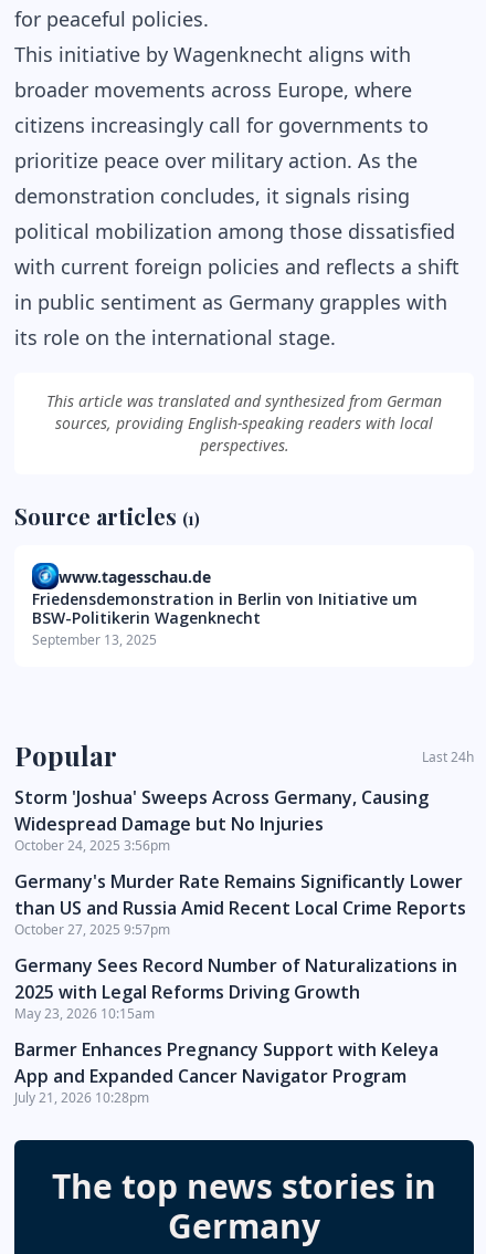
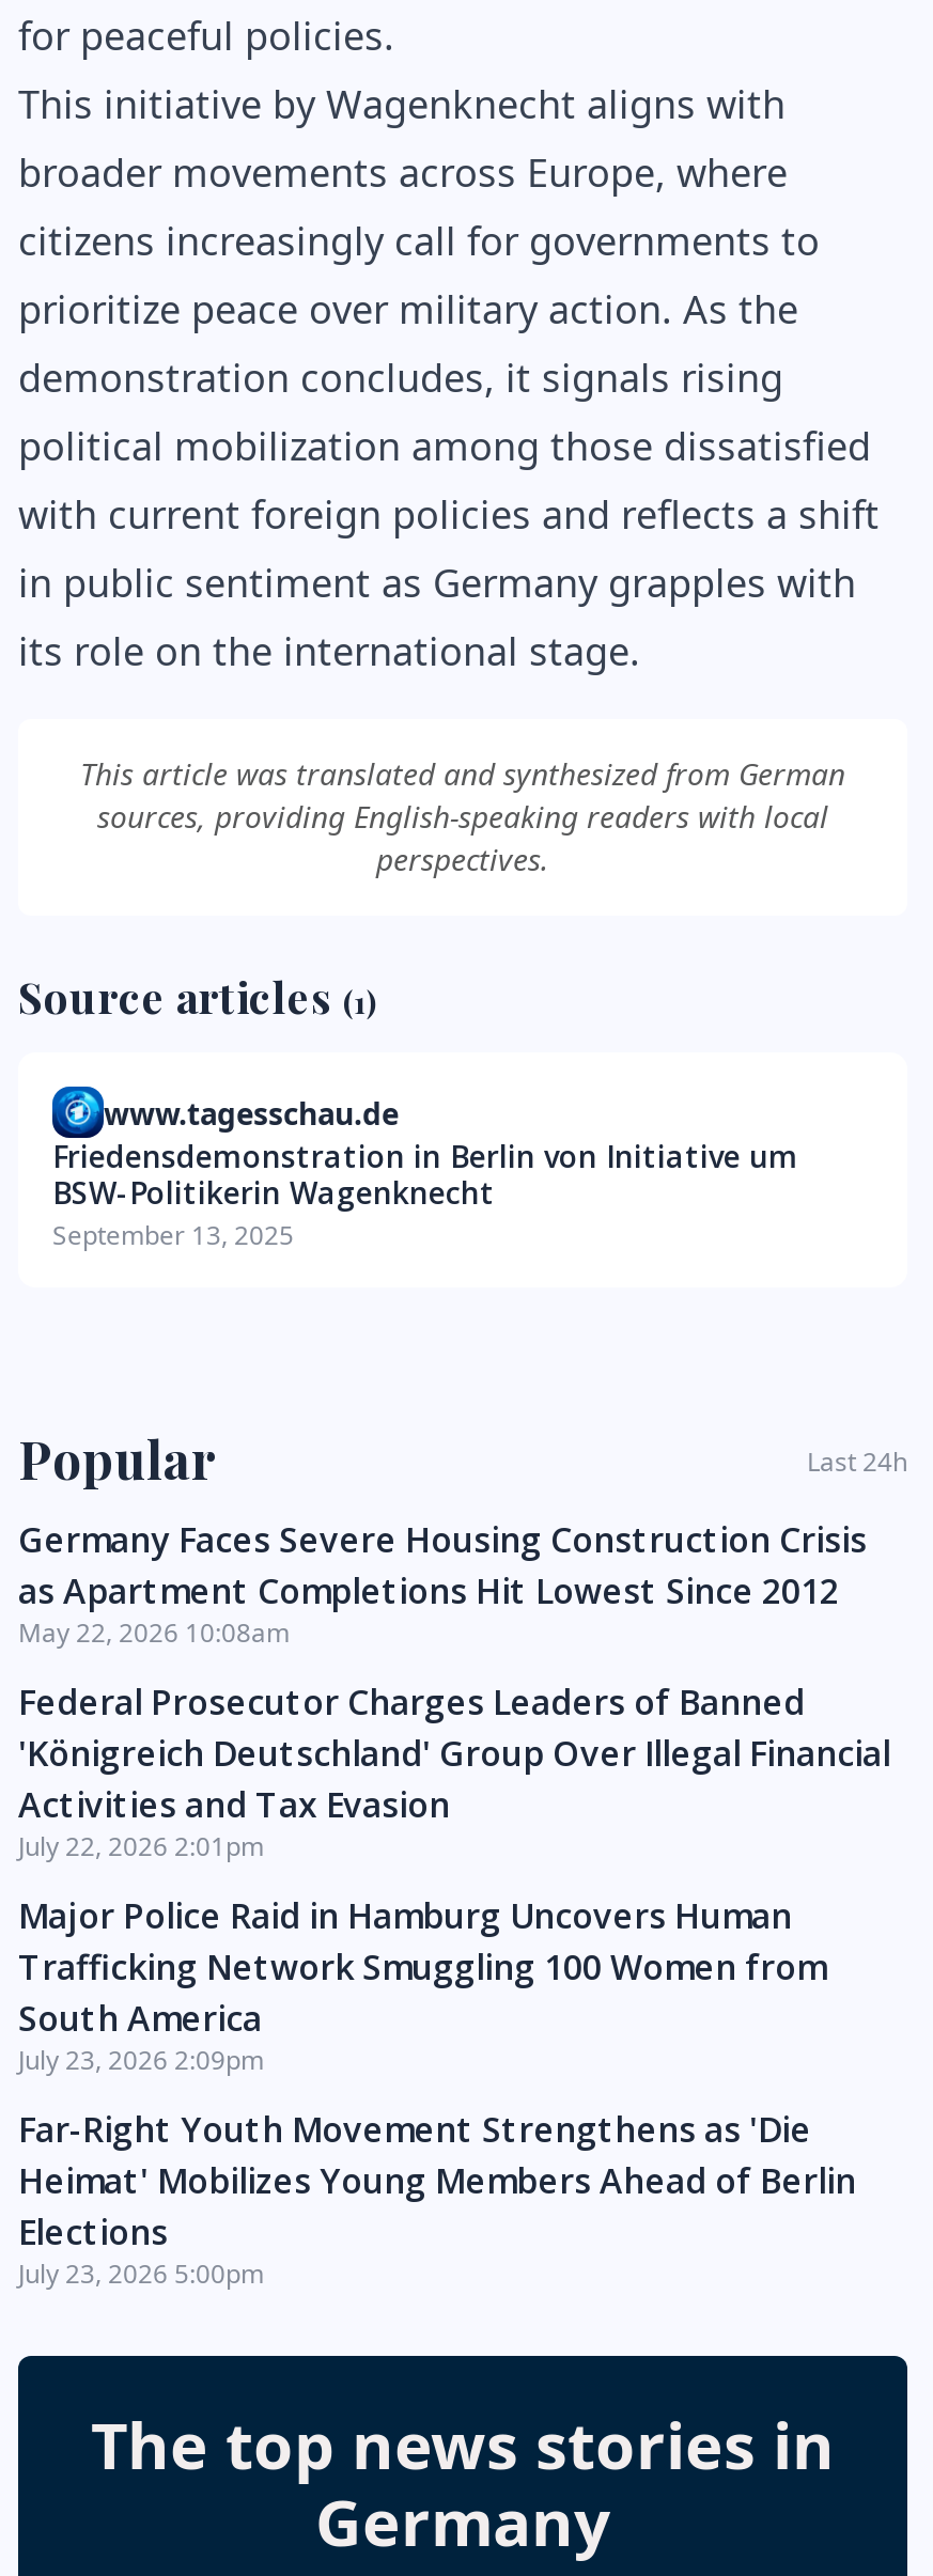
- Storm 'Joshua' Sweeps Across Germany, Causing
- Widespread Damage but No Injuries
- October 24, 2025 3:56pm
+ Germany Faces Severe Housing Construction Crisis
+ as Apartment Completions Hit Lowest Since 2012
+ May 22, 2026 10:08am

- Germany's Murder Rate Remains Significantly Lower
- than US and Russia Amid Recent Local Crime Reports
- October 27, 2025 9:57pm
+ Federal Prosecutor Charges Leaders of Banned
+ 'Königreich Deutschland' Group Over Illegal Financial
+ Activities and Tax Evasion
+ July 22, 2026 2:01pm

- Germany Sees Record Number of Naturalizations in
- 2025 with Legal Reforms Driving Growth
- May 23, 2026 10:15am
+ Major Police Raid in Hamburg Uncovers Human
+ Trafficking Network Smuggling 100 Women from
+ South America
+ July 23, 2026 2:09pm

- Barmer Enhances Pregnancy Support with Keleya
- App and Expanded Cancer Navigator Program
- July 21, 2026 10:28pm
+ Far-Right Youth Movement Strengthens as 'Die
+ Heimat' Mobilizes Young Members Ahead of Berlin
+ Elections
+ July 23, 2026 5:00pm
